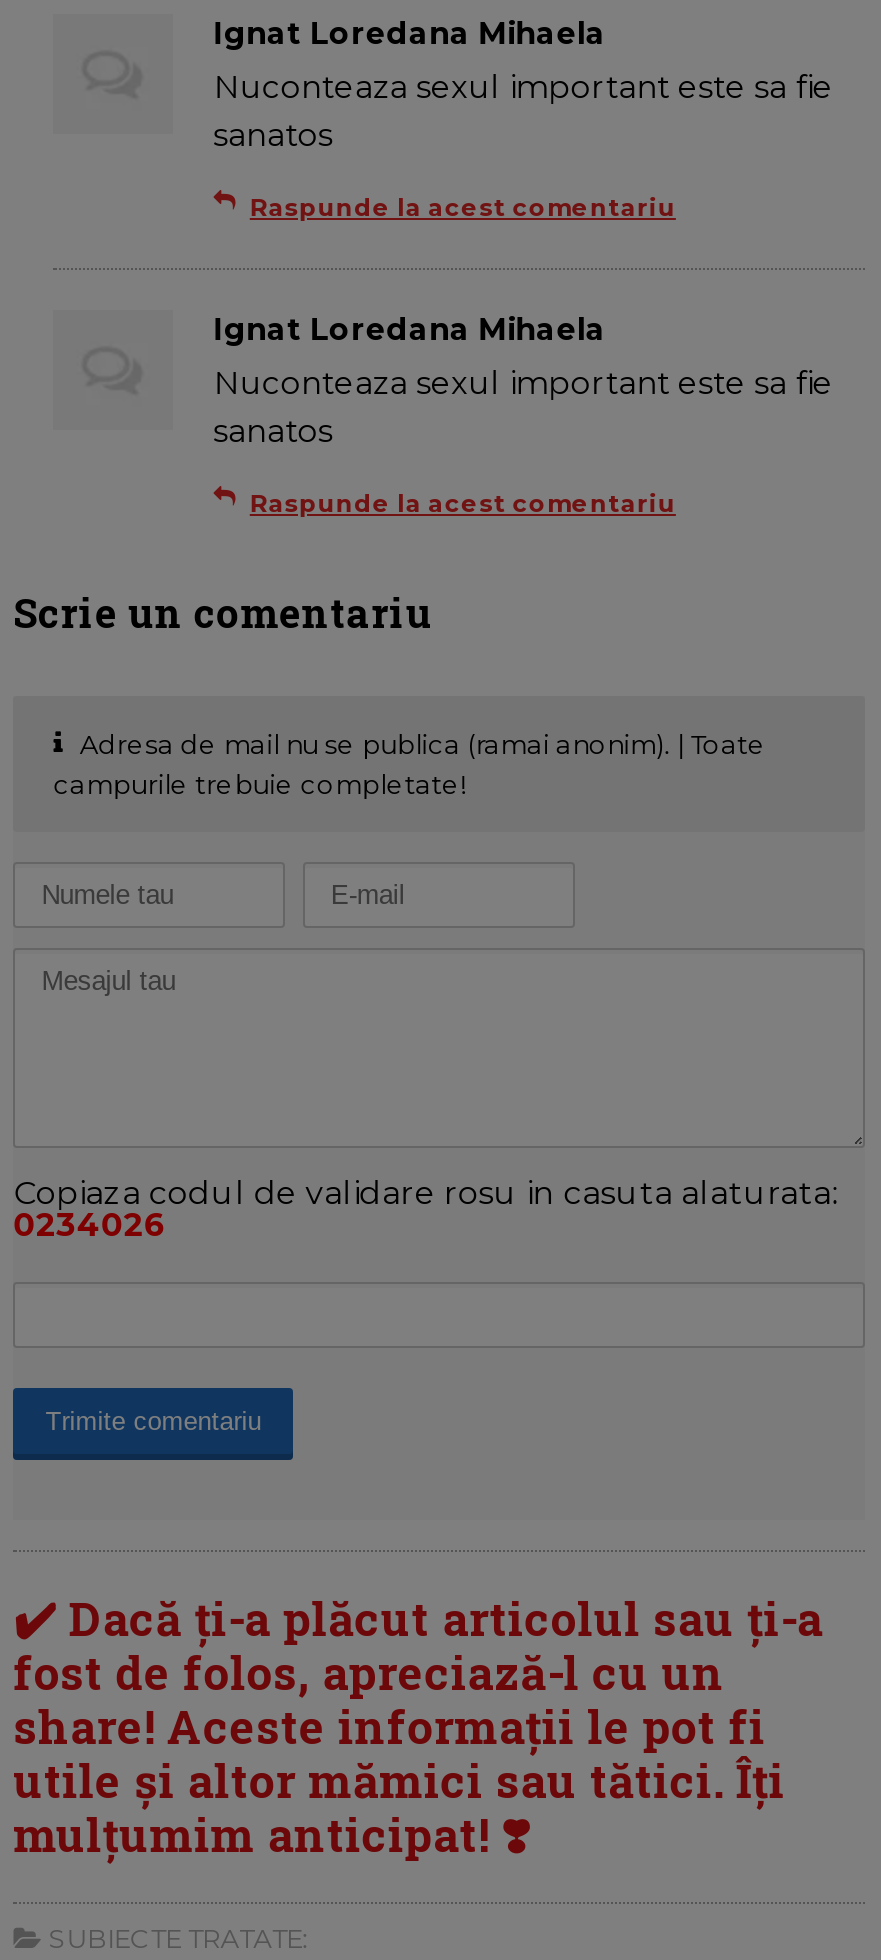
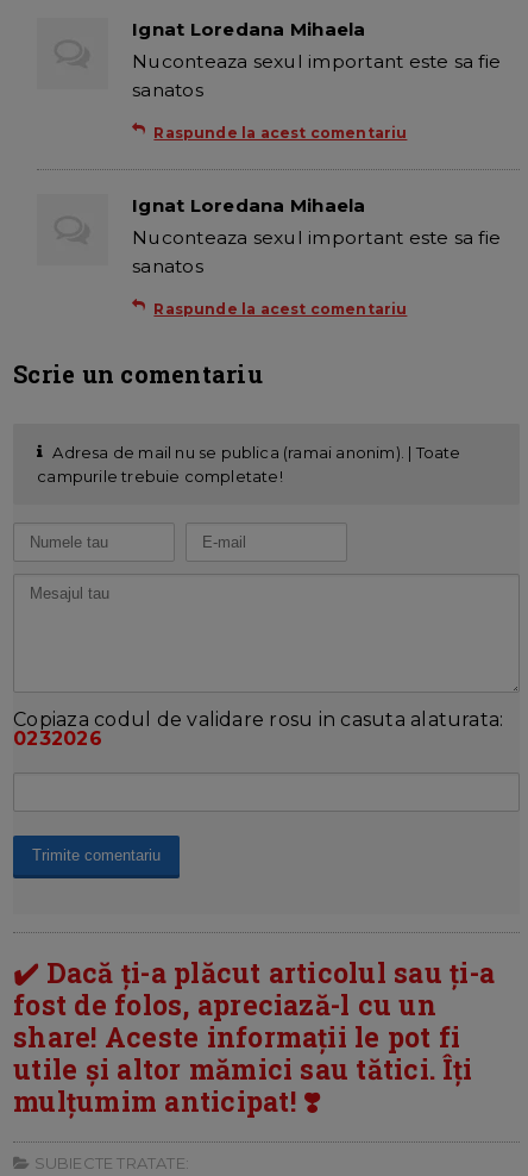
- 0234026
+ 0232026
